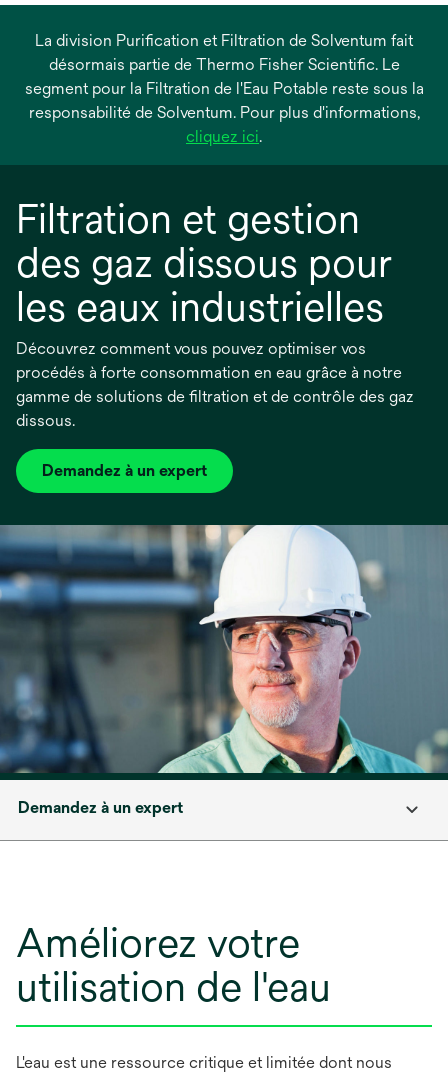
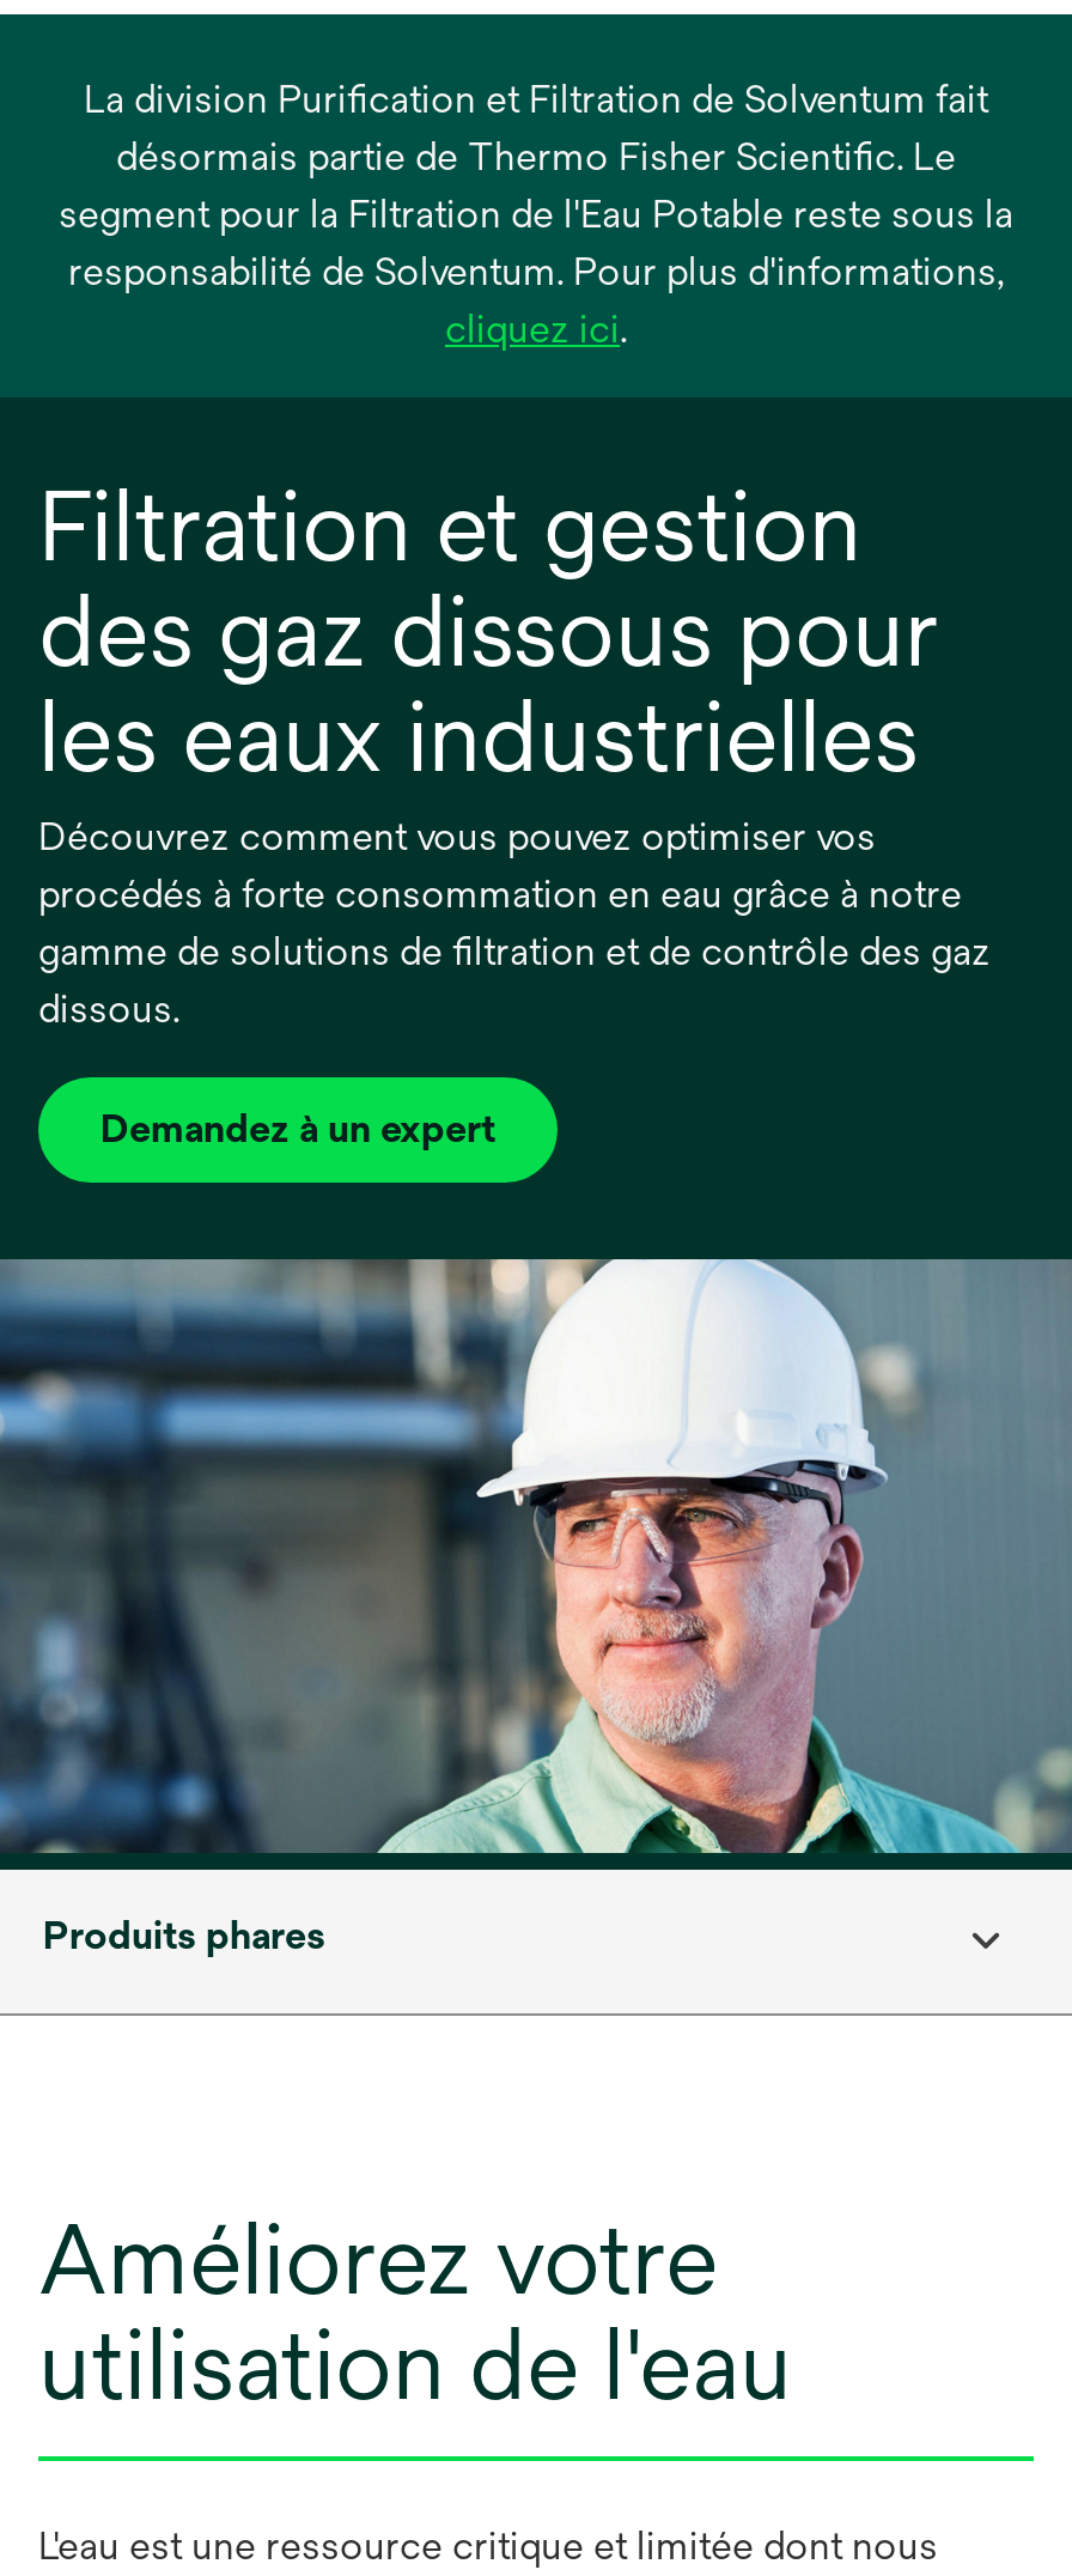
- Demandez à un expert
+ Produits phares
